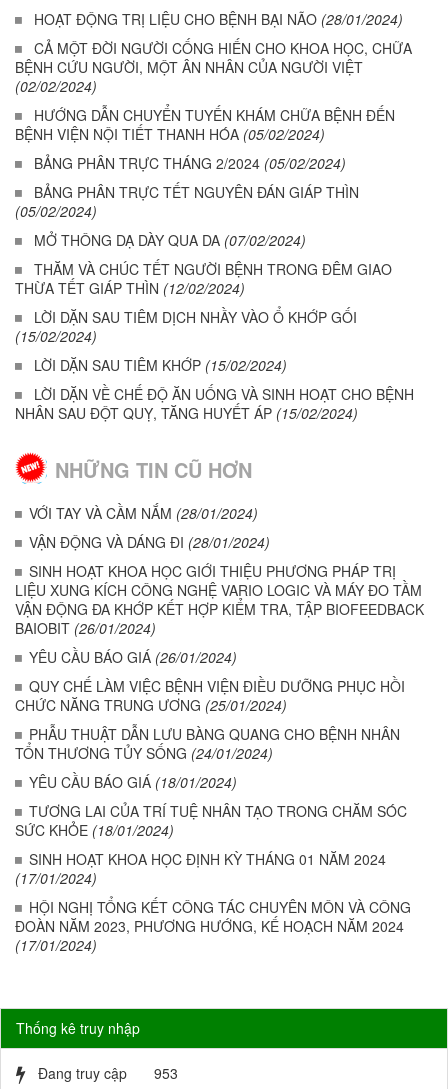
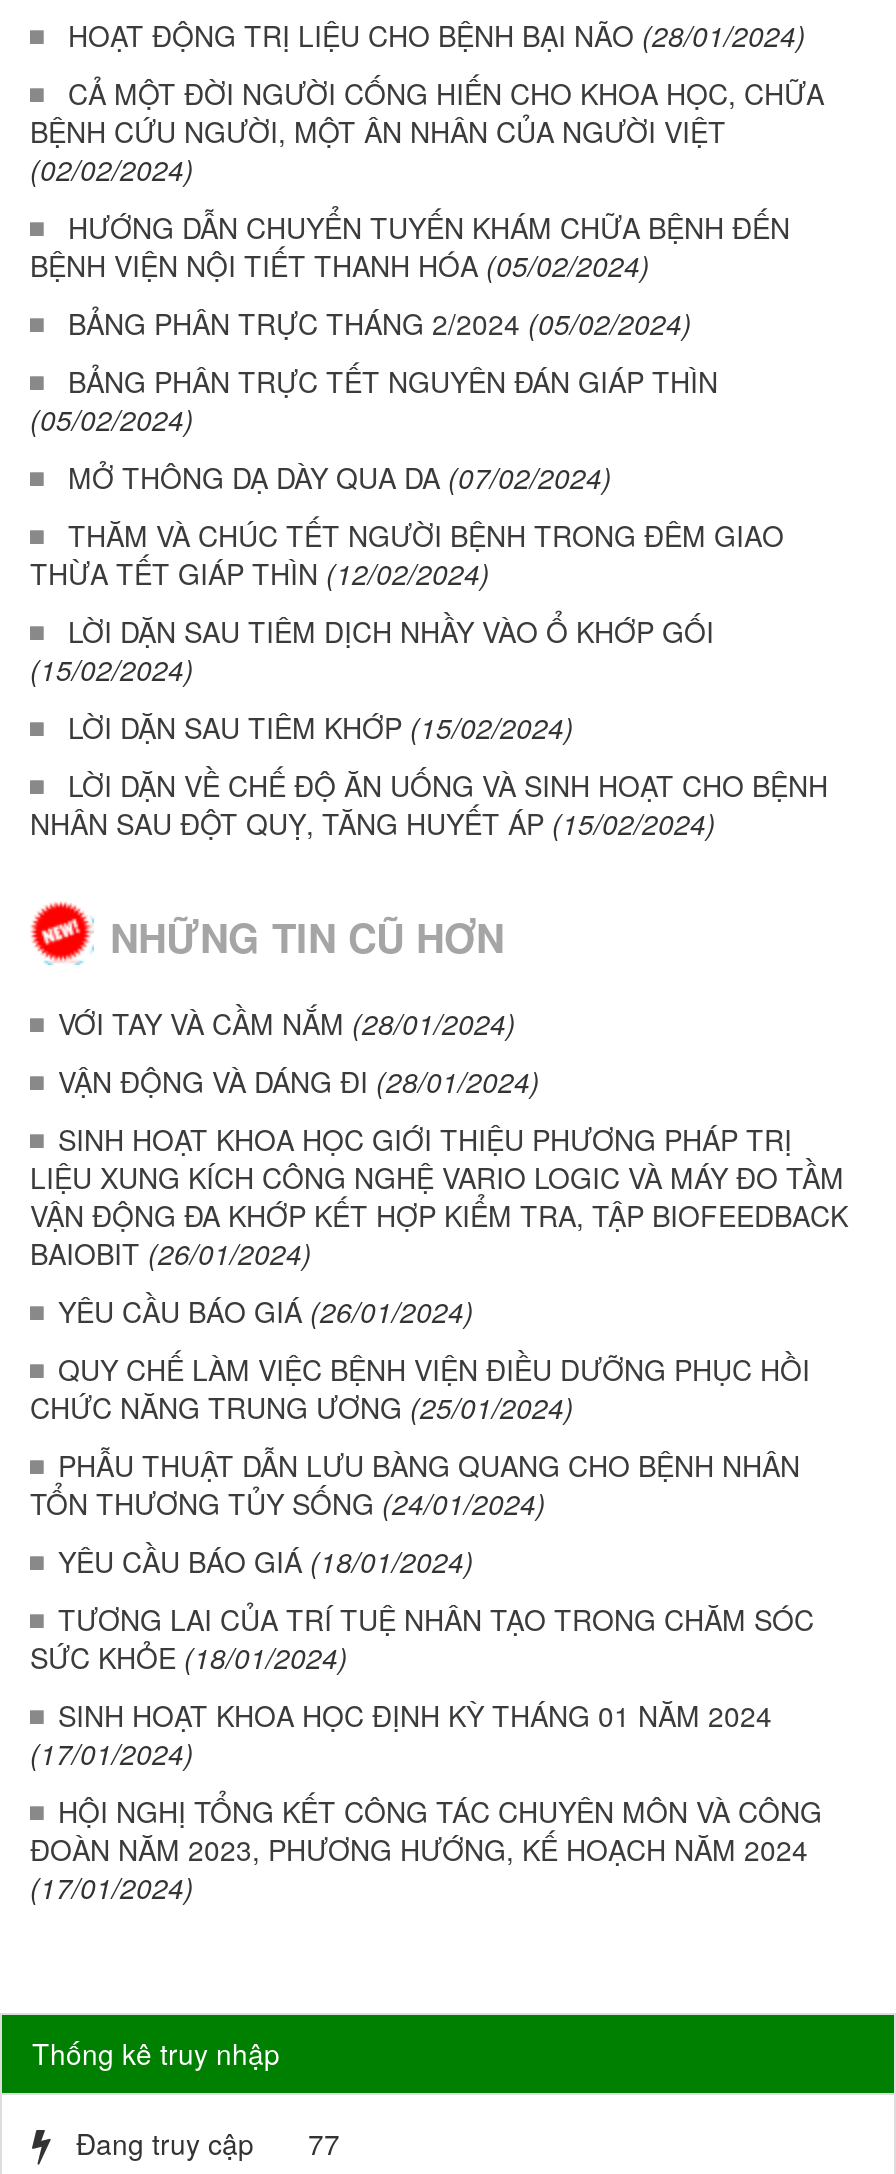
- Đang truy cập 953
+ Đang truy cập 77
